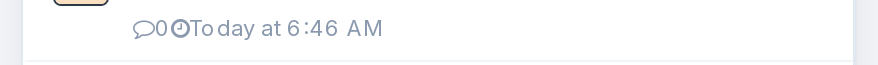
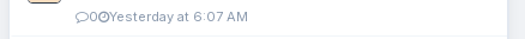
- Today at 6:46 AM
+ Yesterday at 6:07 AM
